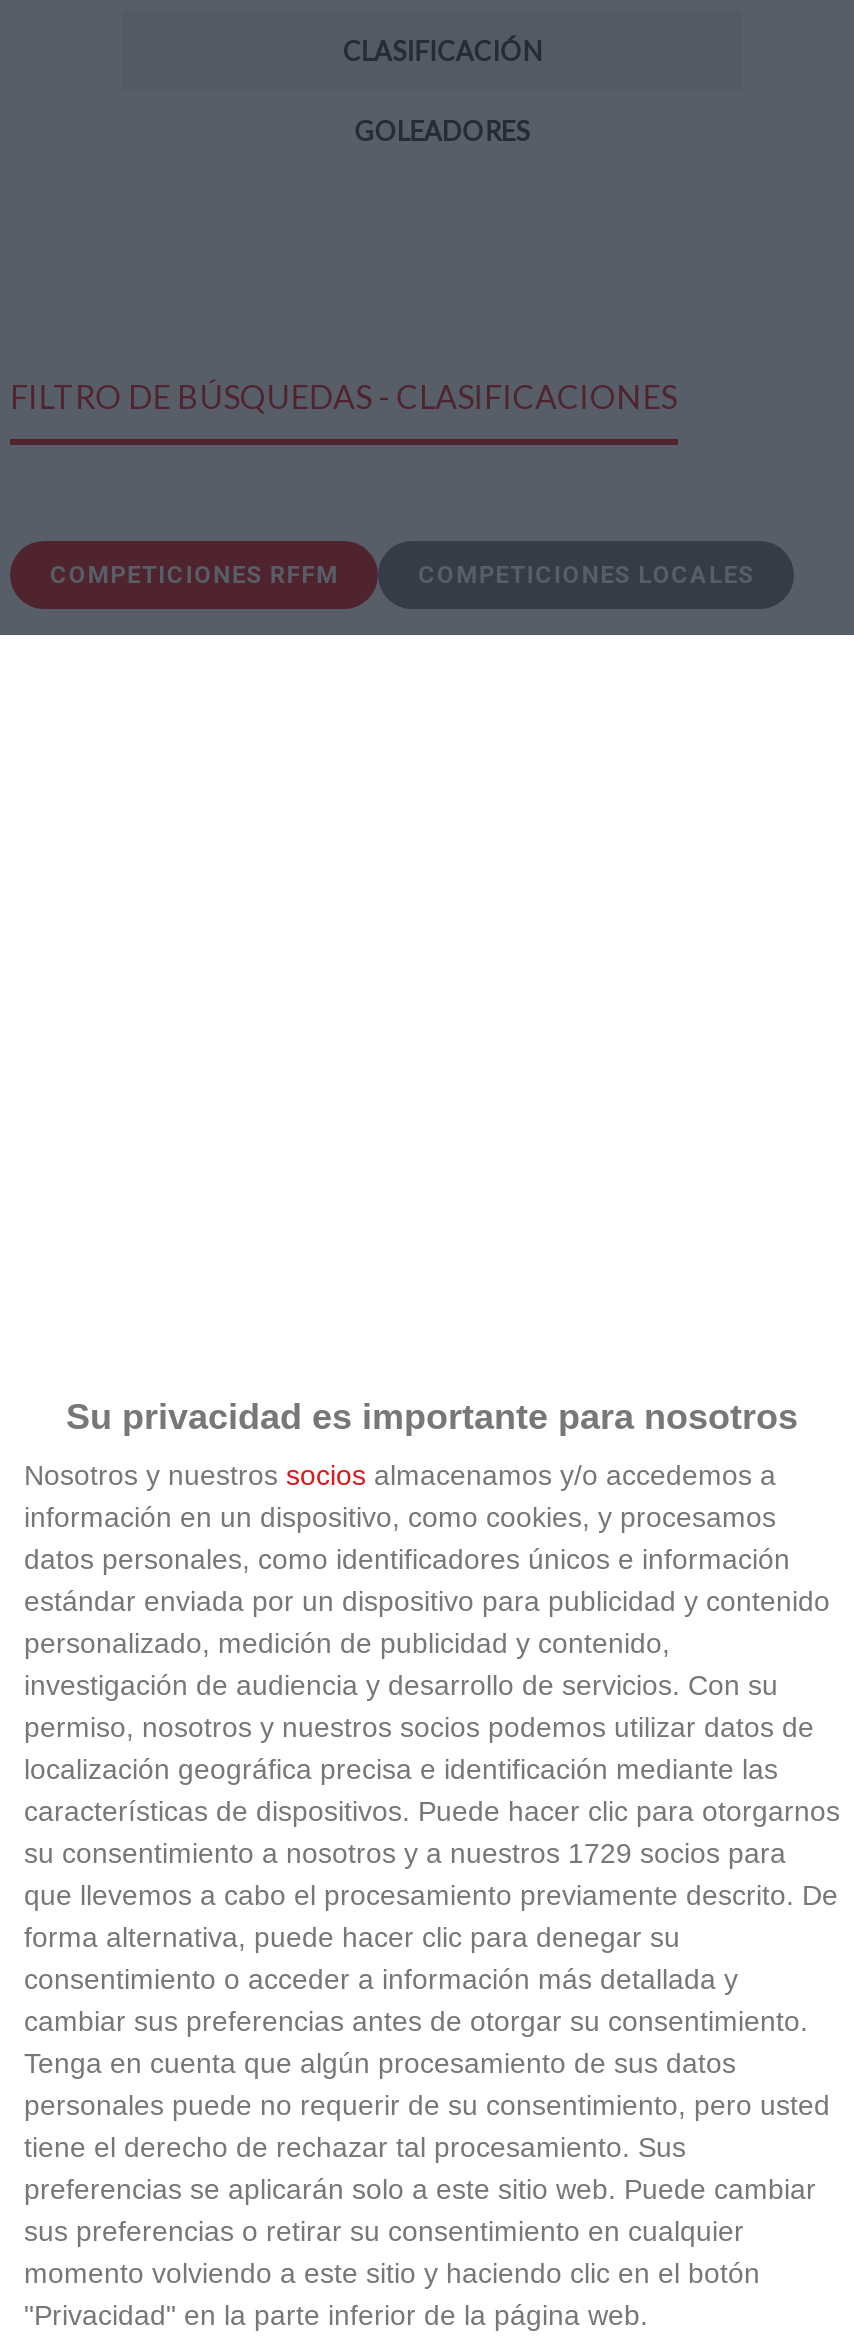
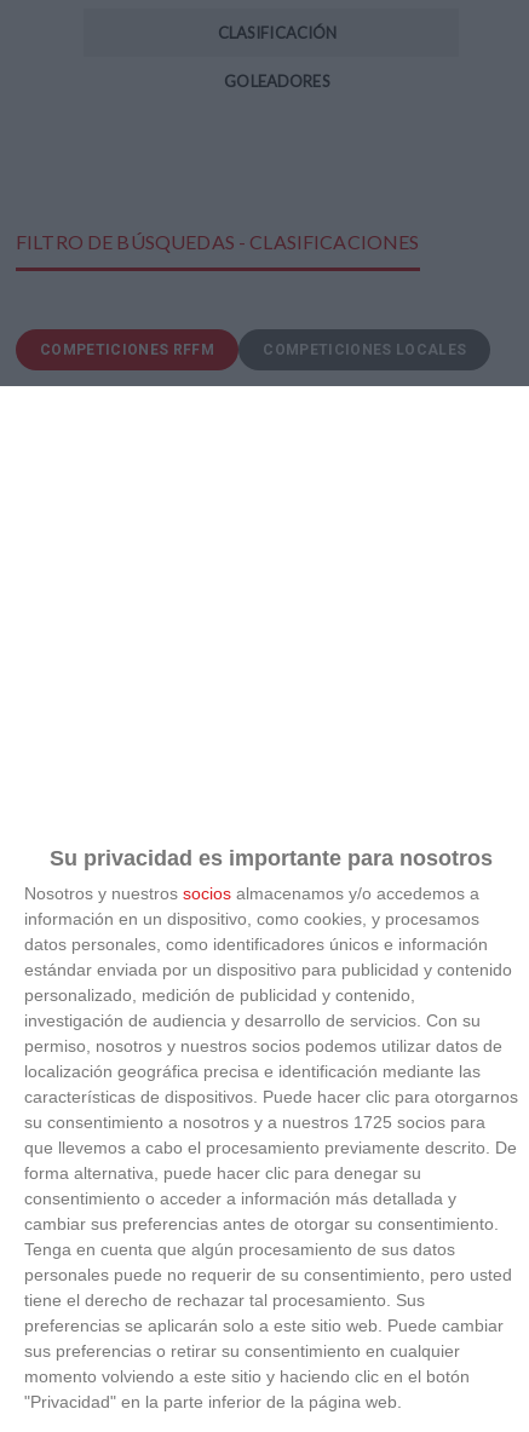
- su consentimiento a nosotros y a nuestros 1729 socios para
+ su consentimiento a nosotros y a nuestros 1725 socios para
